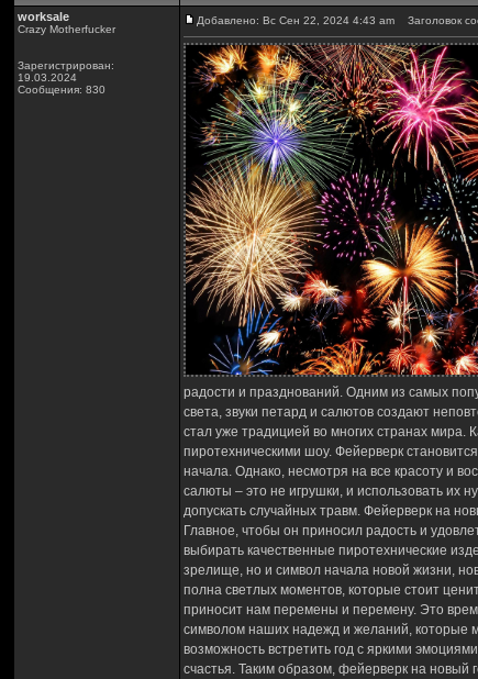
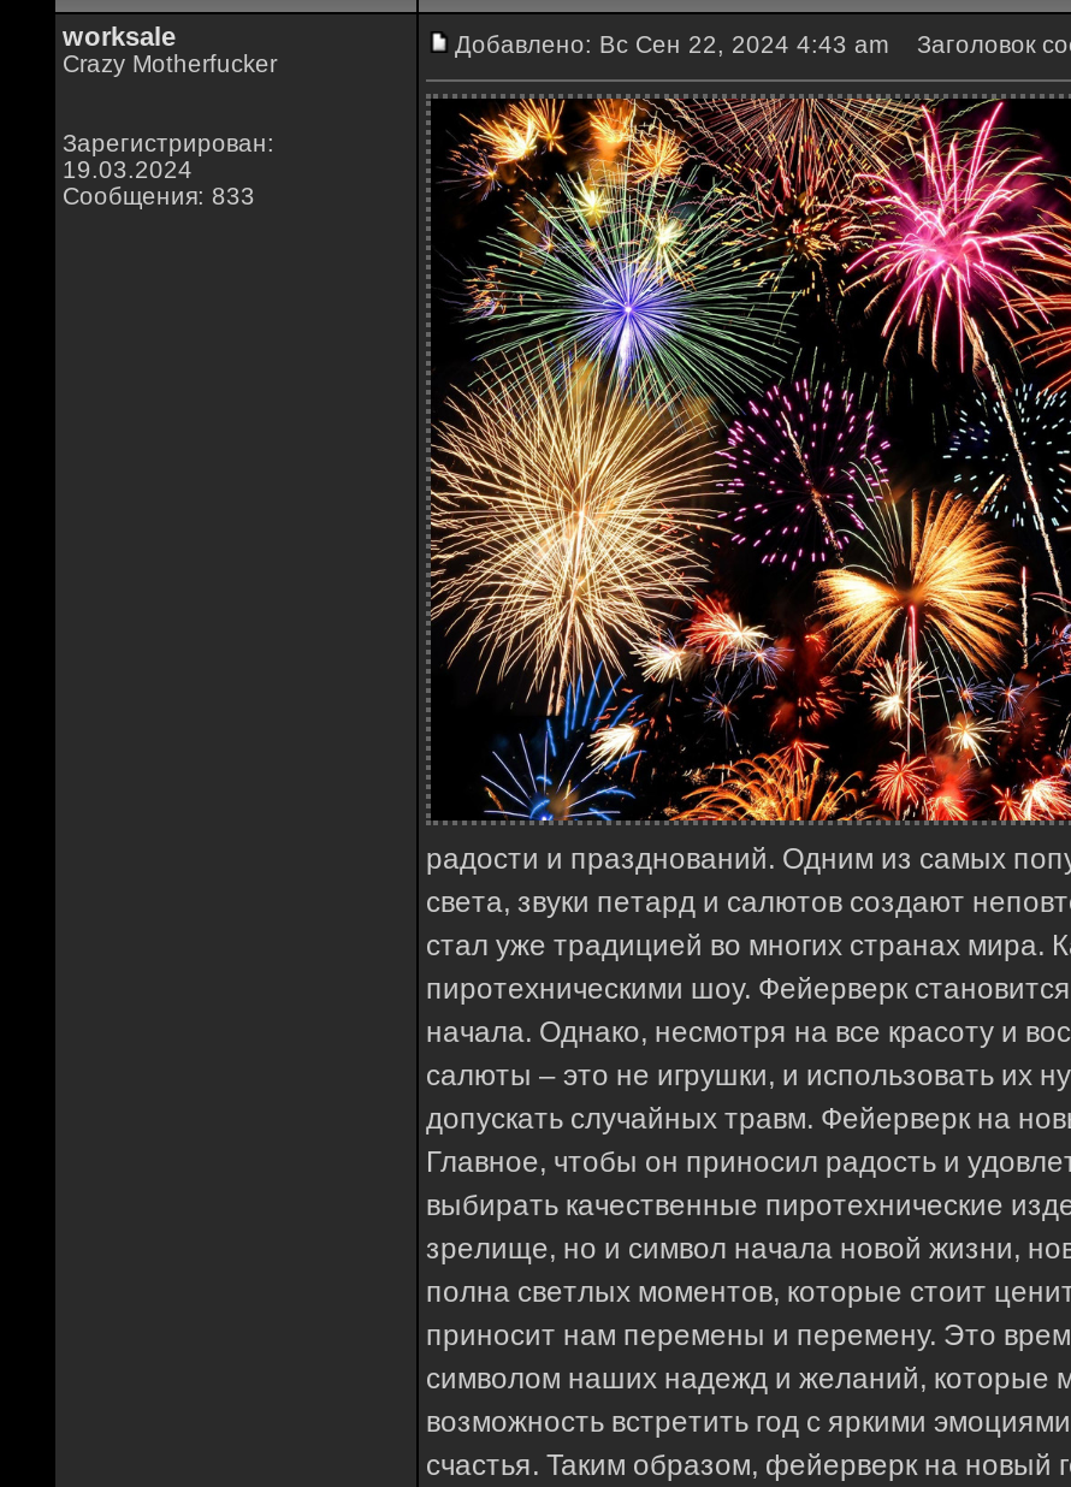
- Сообщения: 830
+ Сообщения: 833
